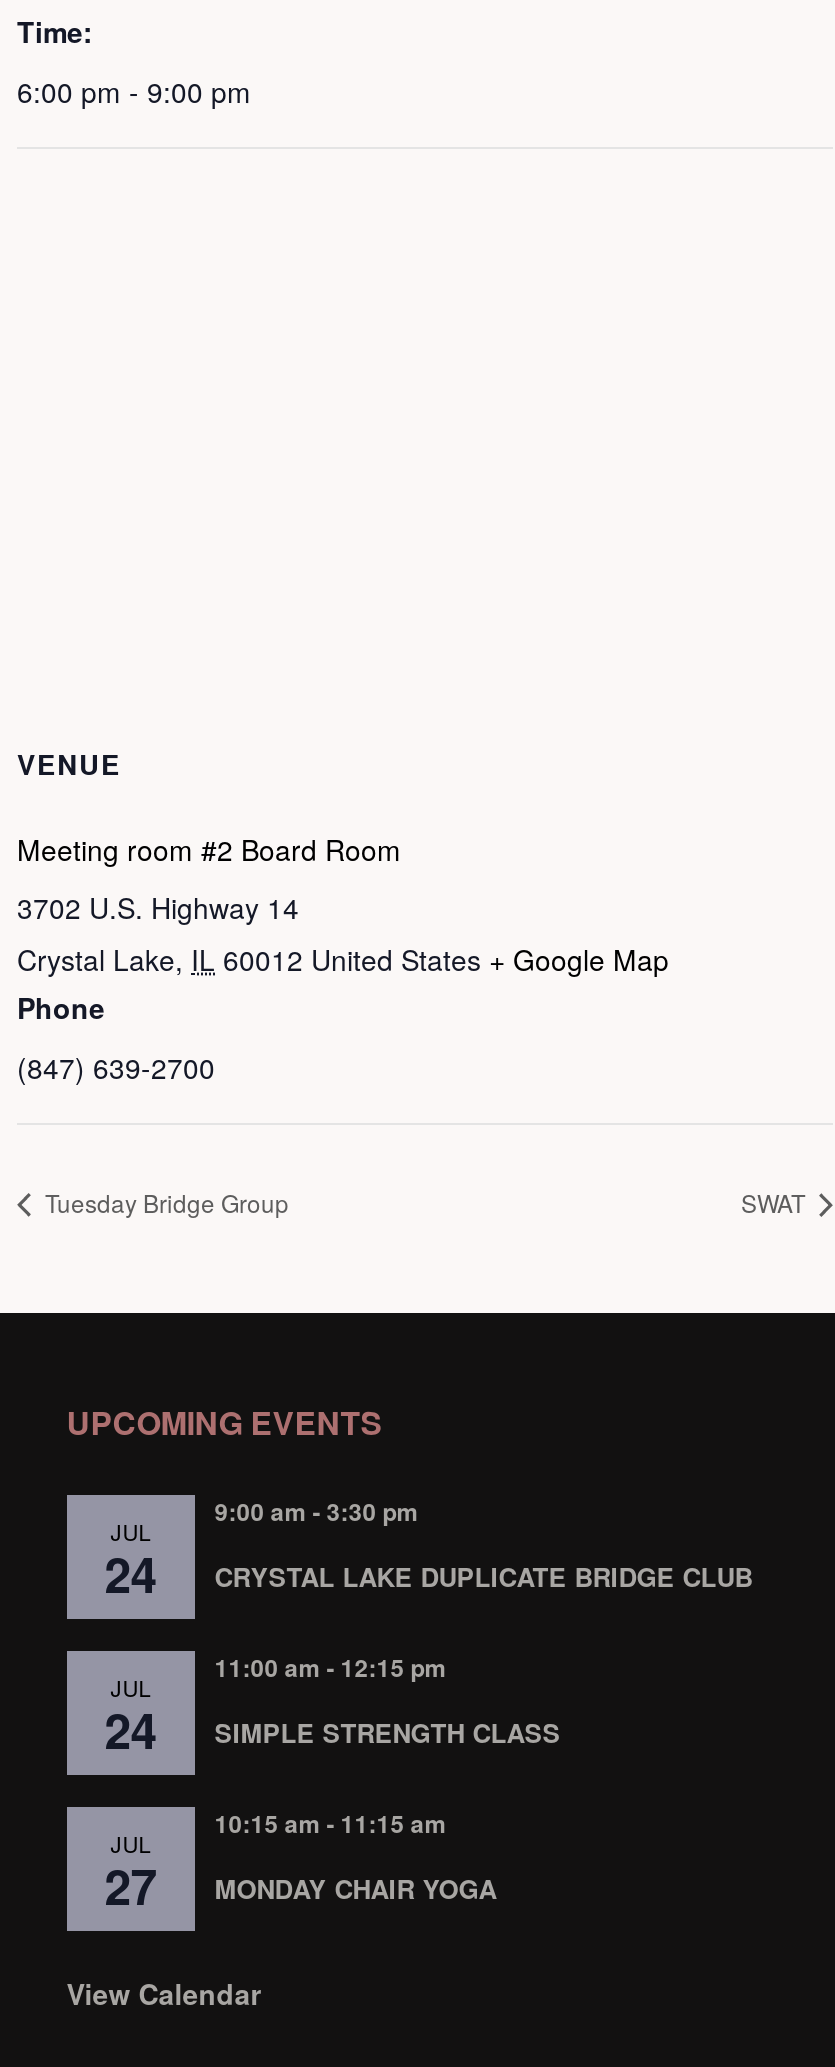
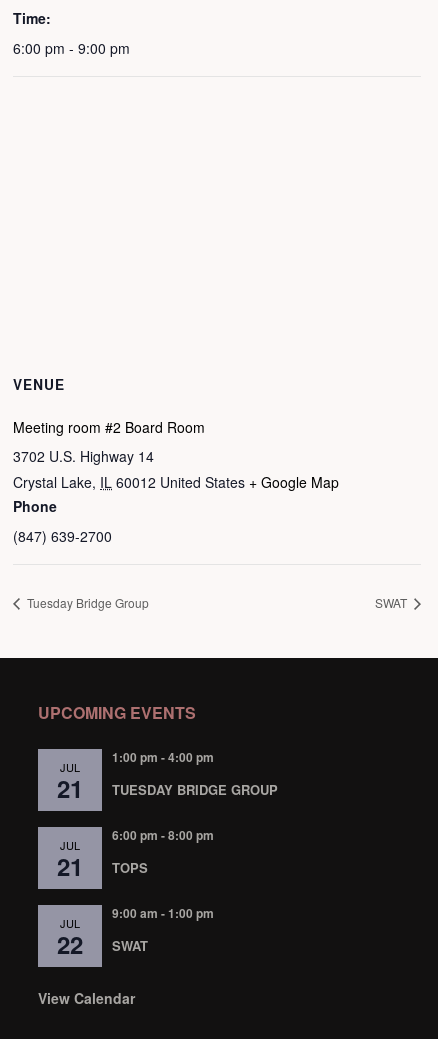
- 9:00 am - 3:30 pm
+ 1:00 pm - 4:00 pm

- 24
+ 21

- CRYSTAL LAKE DUPLICATE BRIDGE CLUB
+ TUESDAY BRIDGE GROUP

- 11:00 am - 12:15 pm
+ 6:00 pm - 8:00 pm

- 24
+ 21

- SIMPLE STRENGTH CLASS
+ TOPS

- 10:15 am - 11:15 am
+ 9:00 am - 1:00 pm

- 27
+ 22

- MONDAY CHAIR YOGA
+ SWAT
